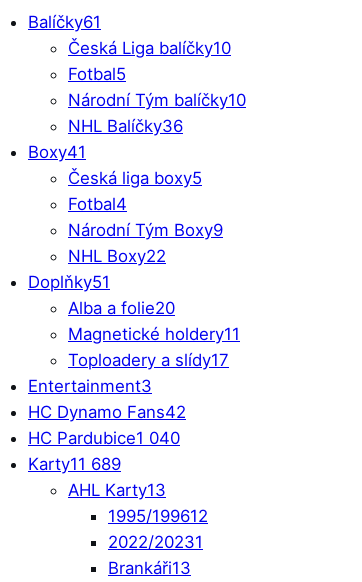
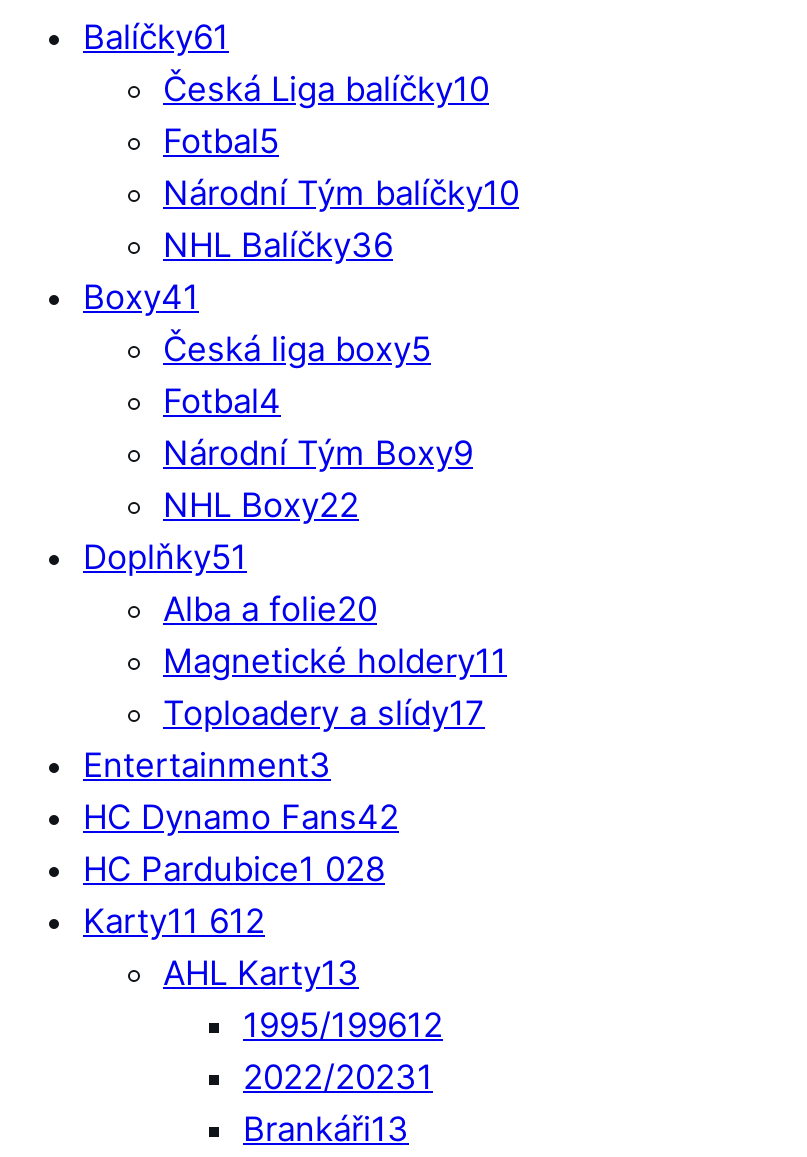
- HC Pardubice1 040
+ HC Pardubice1 028

- Karty11 689
+ Karty11 612
